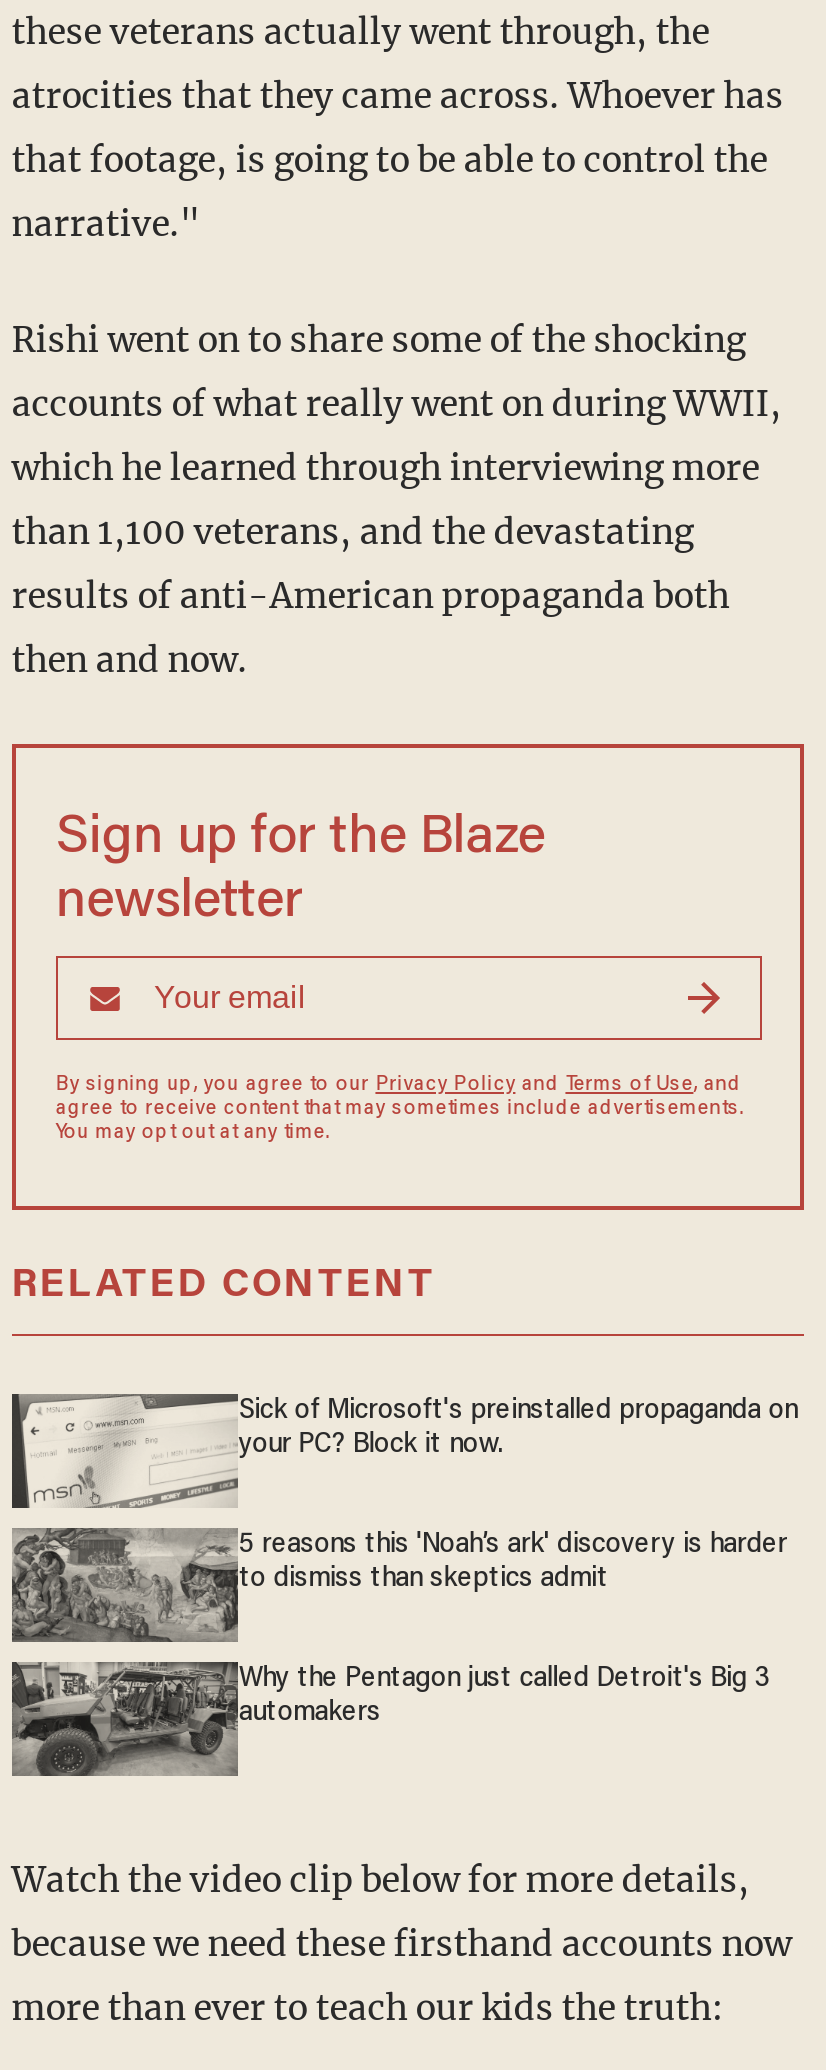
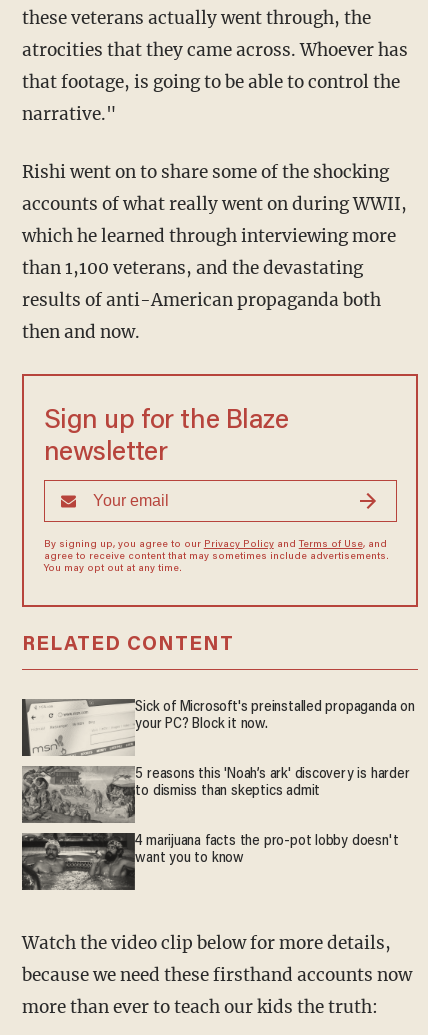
- [image]
- Why the Pentagon just called Detroit's Big 3
- automakers
+ [image]
+ 4 marijuana facts the pro-pot lobby doesn't
+ want you to know
